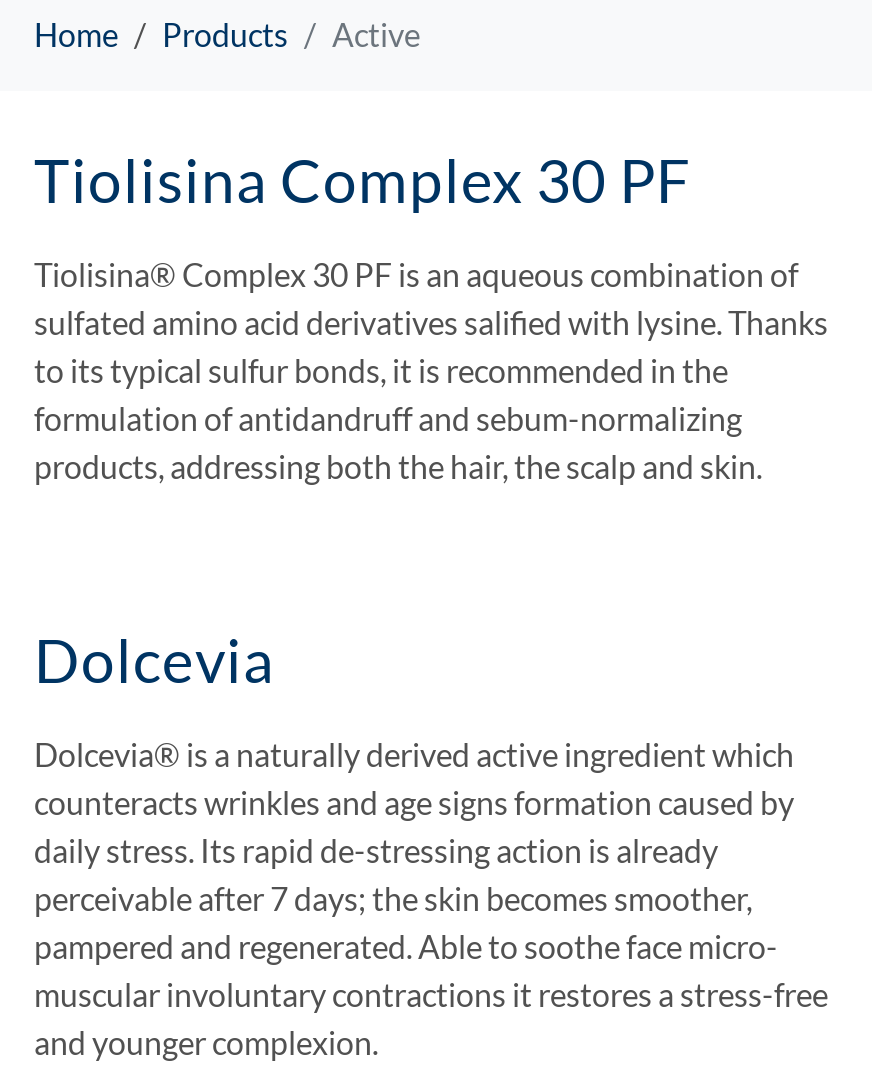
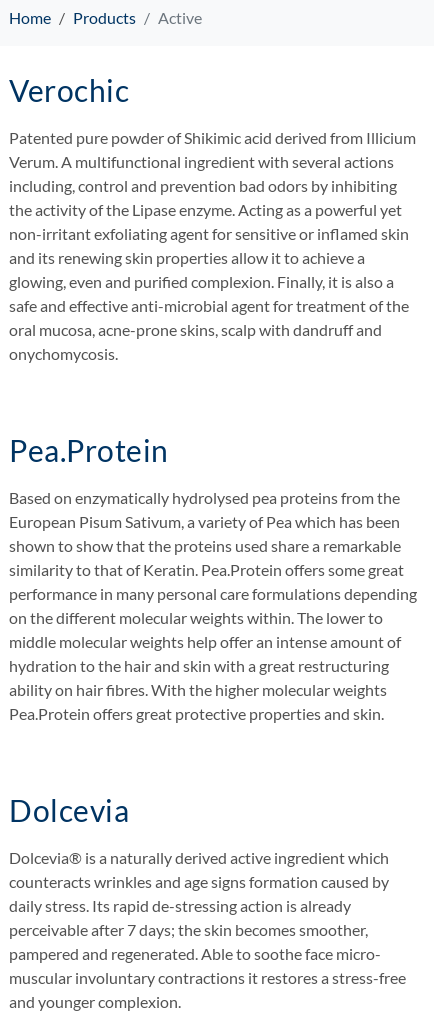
- Tiolisina Complex 30 PF
- Tiolisina® Complex 30 PF is an aqueous combination of
- sulfated amino acid derivatives salified with lysine. Thanks
- to its typical sulfur bonds, it is recommended in the
- formulation of antidandruff and sebum-normalizing
- products, addressing both the hair, the scalp and skin.
+ Verochic
+ Patented pure powder of Shikimic acid derived from Illicium
+ Verum. A multifunctional ingredient with several actions
+ including, control and prevention bad odors by inhibiting
+ the activity of the Lipase enzyme. Acting as a powerful yet
+ non-irritant exfoliating agent for sensitive or inflamed skin
+ and its renewing skin properties allow it to achieve a
+ glowing, even and purified complexion. Finally, it is also a
+ safe and effective anti-microbial agent for treatment of the
+ oral mucosa, acne-prone skins, scalp with dandruff and
+ onychomycosis.
+ Pea.Protein
+ Based on enzymatically hydrolysed pea proteins from the
+ European Pisum Sativum, a variety of Pea which has been
+ shown to show that the proteins used share a remarkable
+ similarity to that of Keratin. Pea.Protein offers some great
+ performance in many personal care formulations depending
+ on the different molecular weights within. The lower to
+ middle molecular weights help offer an intense amount of
+ hydration to the hair and skin with a great restructuring
+ ability on hair fibres. With the higher molecular weights
+ Pea.Protein offers great protective properties and skin.
